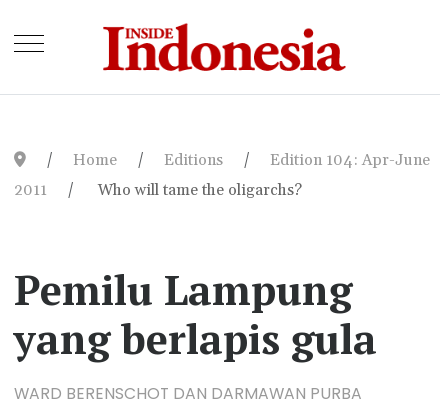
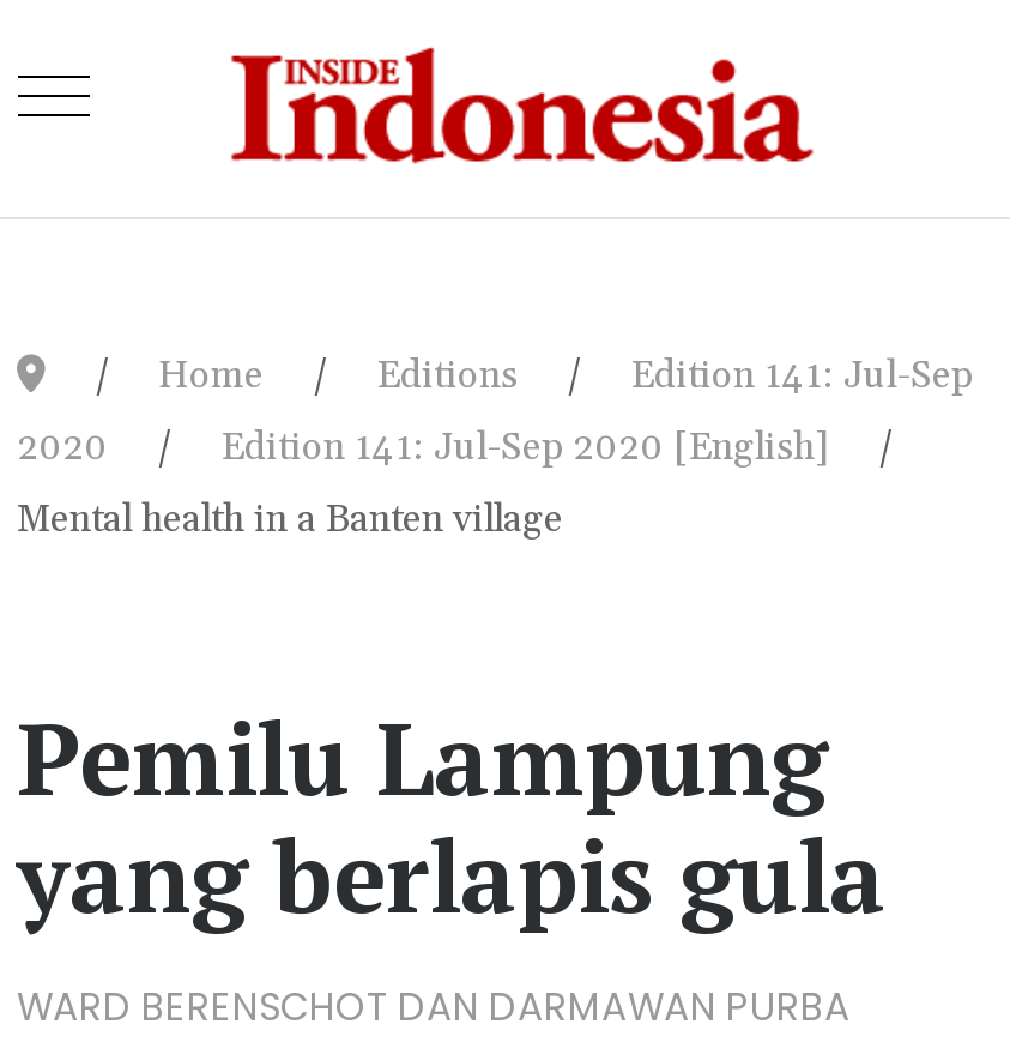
- Edition 104: Apr-June
- 2011
- Who will tame the oligarchs?
+ Edition 141: Jul-Sep
+ 2020
+ Edition 141: Jul-Sep 2020 [English]
+ Mental health in a Banten village
